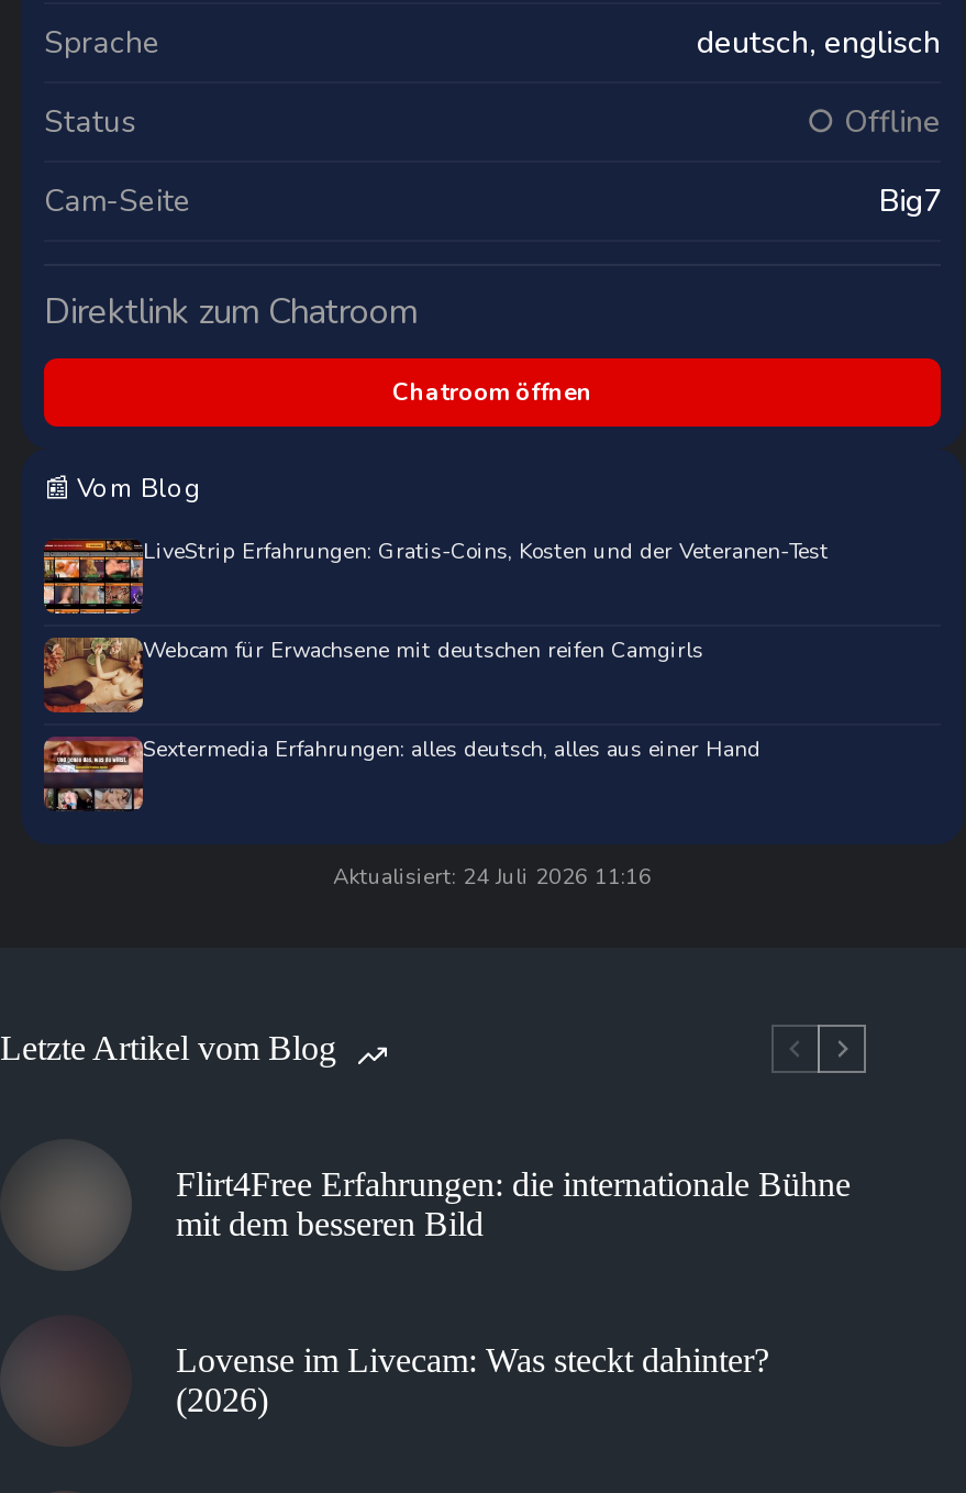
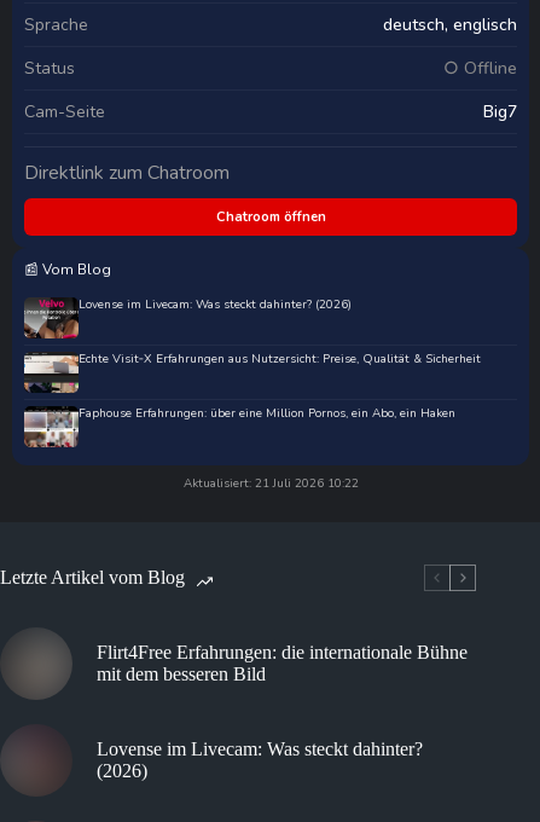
- [image]
- LiveStrip Erfahrungen: Gratis-Coins, Kosten und der Veteranen-Test
+ [image]
+ Lovense im Livecam: Was steckt dahinter? (2026)

- [image]
- Webcam für Erwachsene mit deutschen reifen Camgirls
+ [image]
+ Echte Visit‑X Erfahrungen aus Nutzersicht: Preise, Qualität & Sicherheit

- [image]
- Sextermedia Erfahrungen: alles deutsch, alles aus einer Hand
+ [image]
+ Faphouse Erfahrungen: über eine Million Pornos, ein Abo, ein Haken

- Aktualisiert: 24 Juli 2026 11:16
+ Aktualisiert: 21 Juli 2026 10:22
